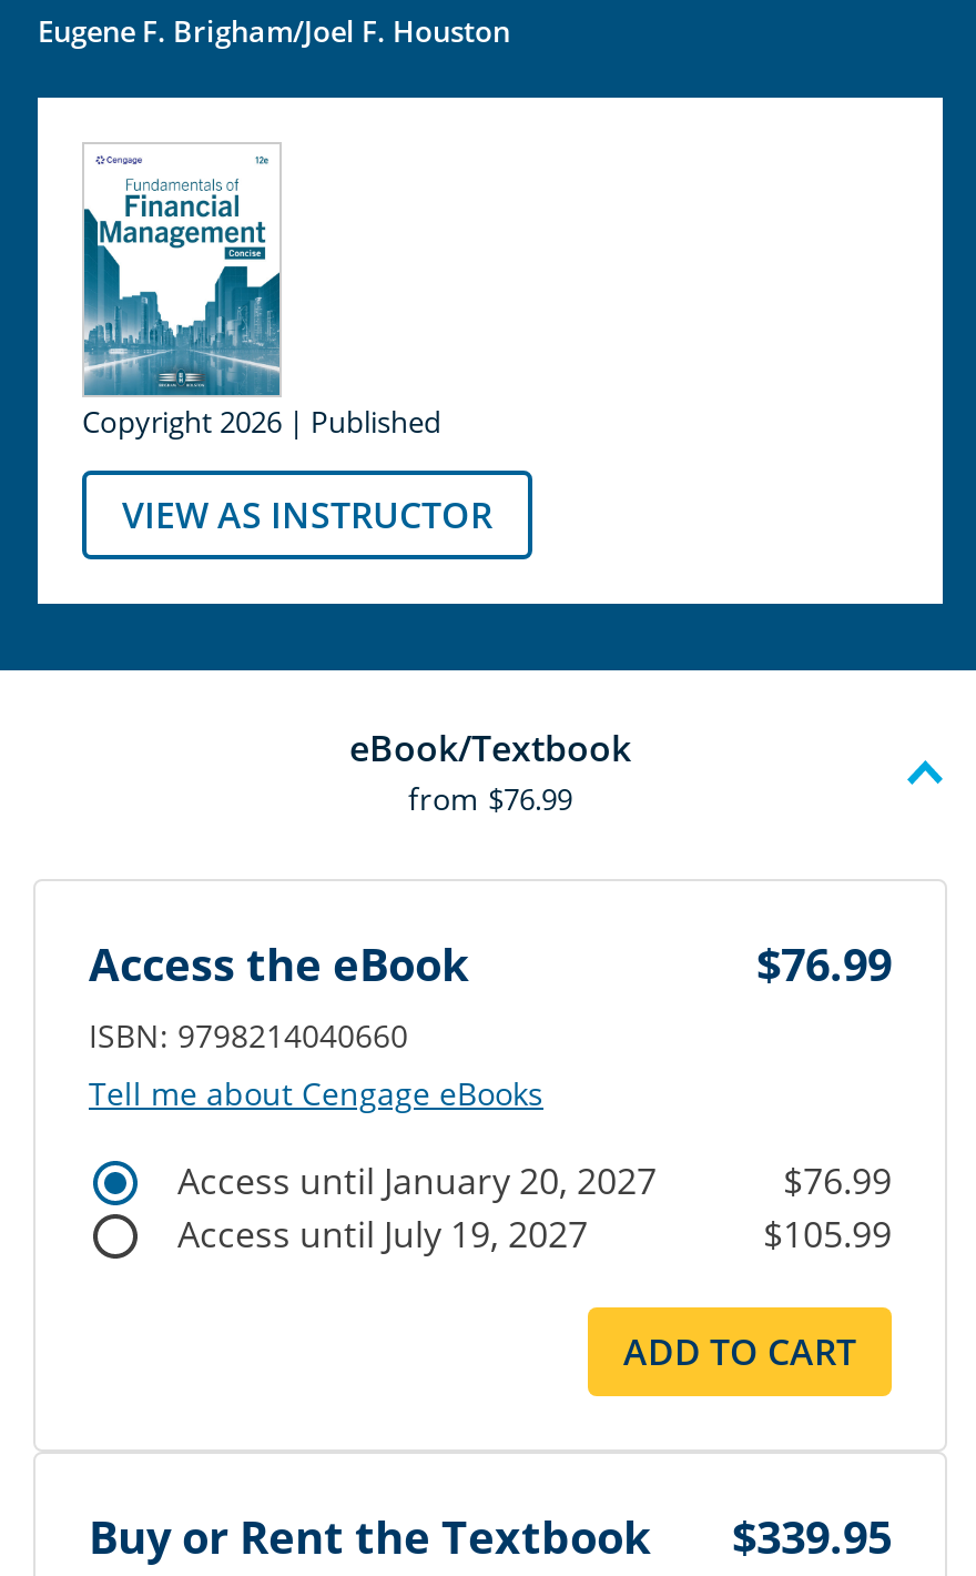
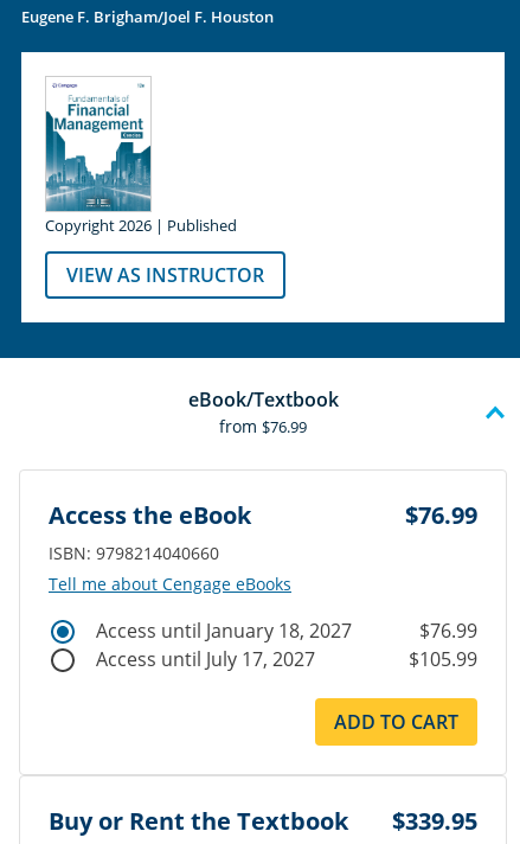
- Access until January 20, 2027
+ Access until January 18, 2027

- Access until July 19, 2027
+ Access until July 17, 2027
